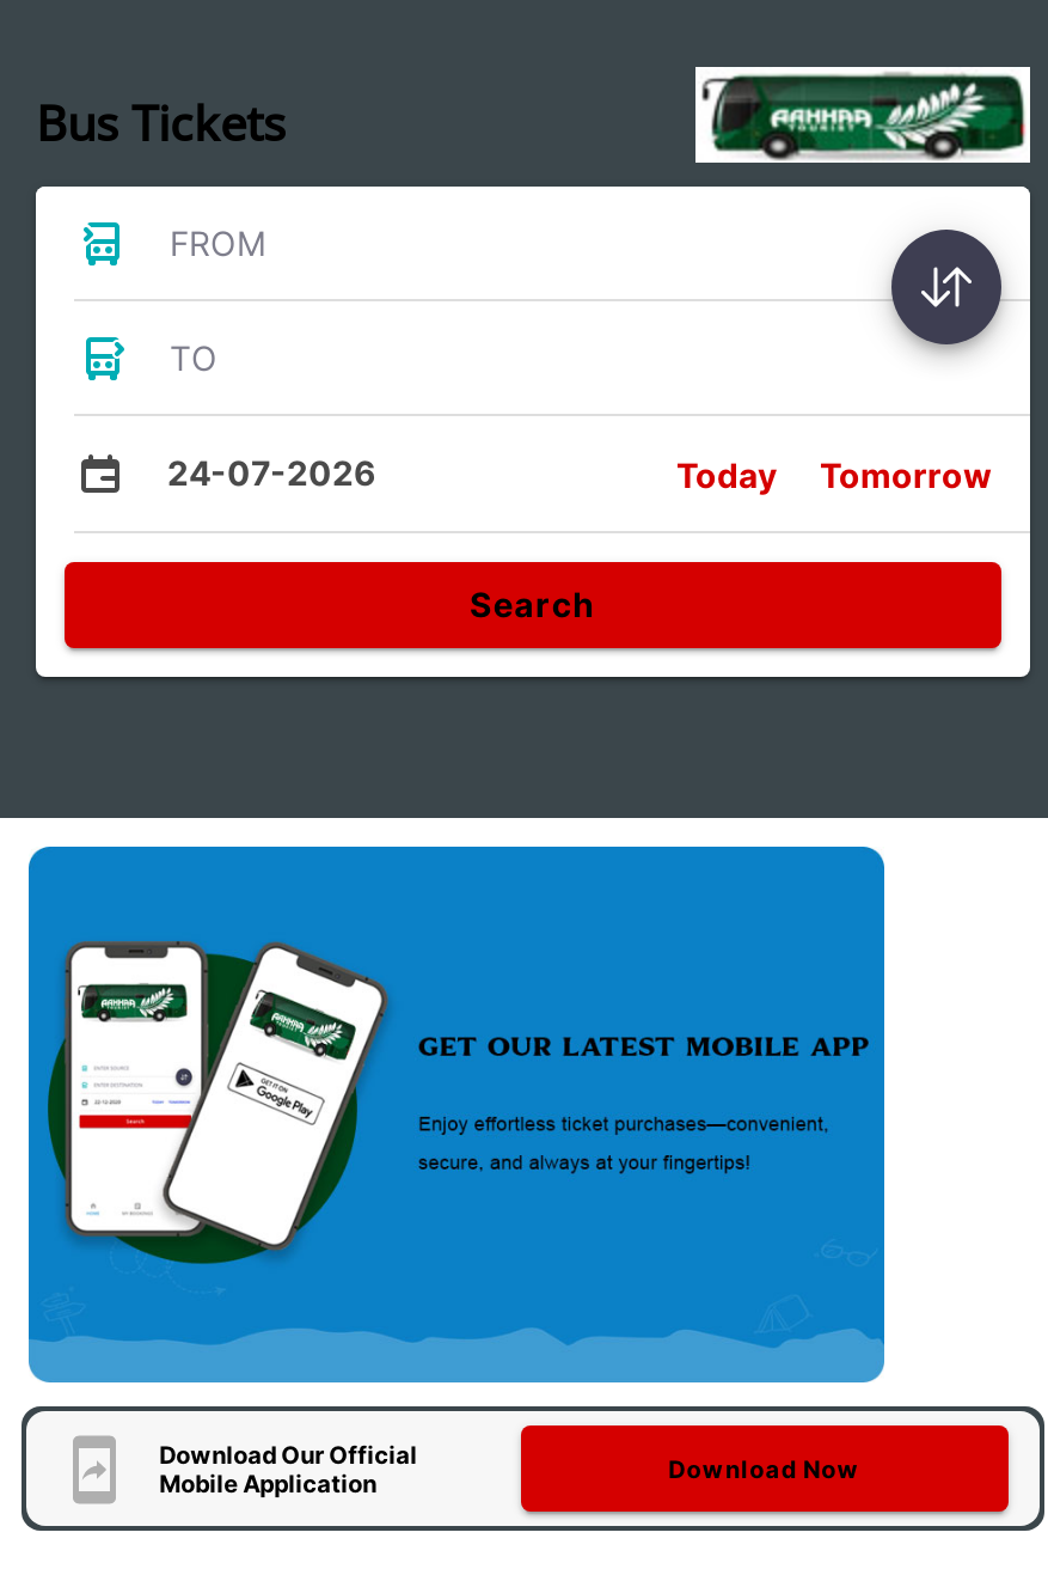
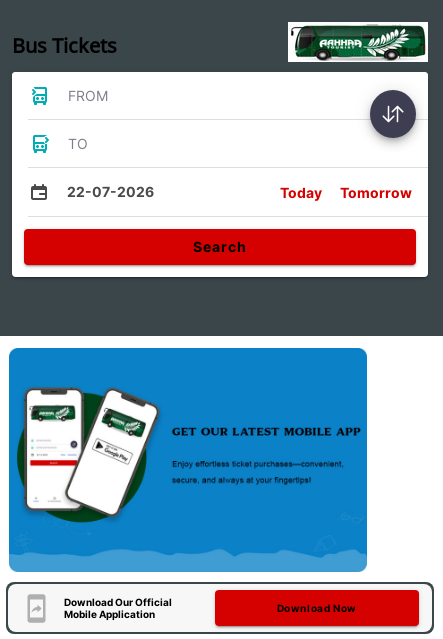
- 24-07-2026
+ 22-07-2026
